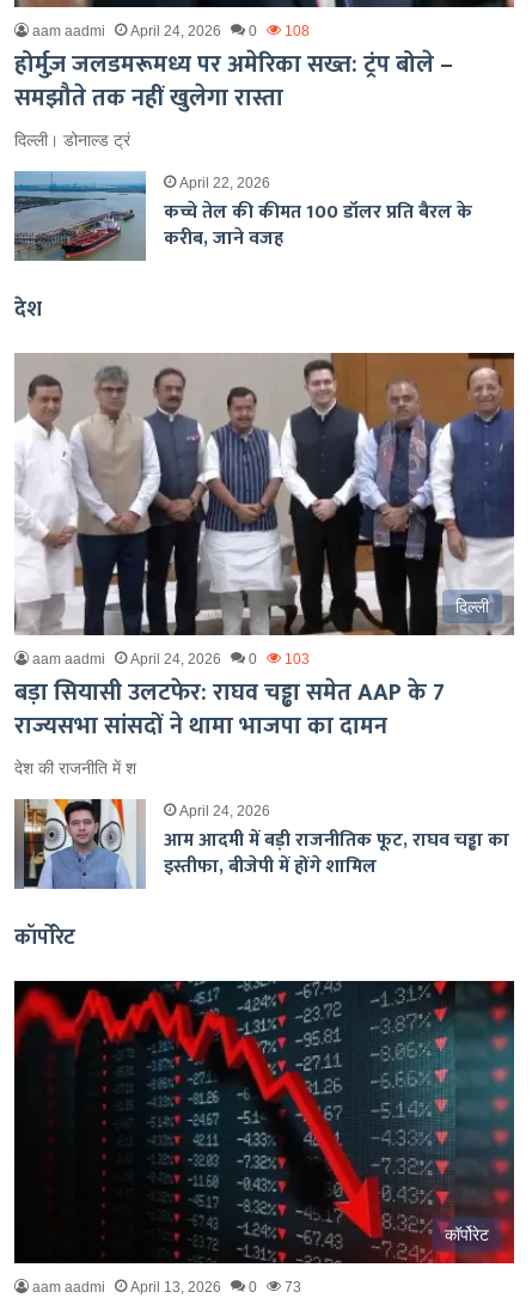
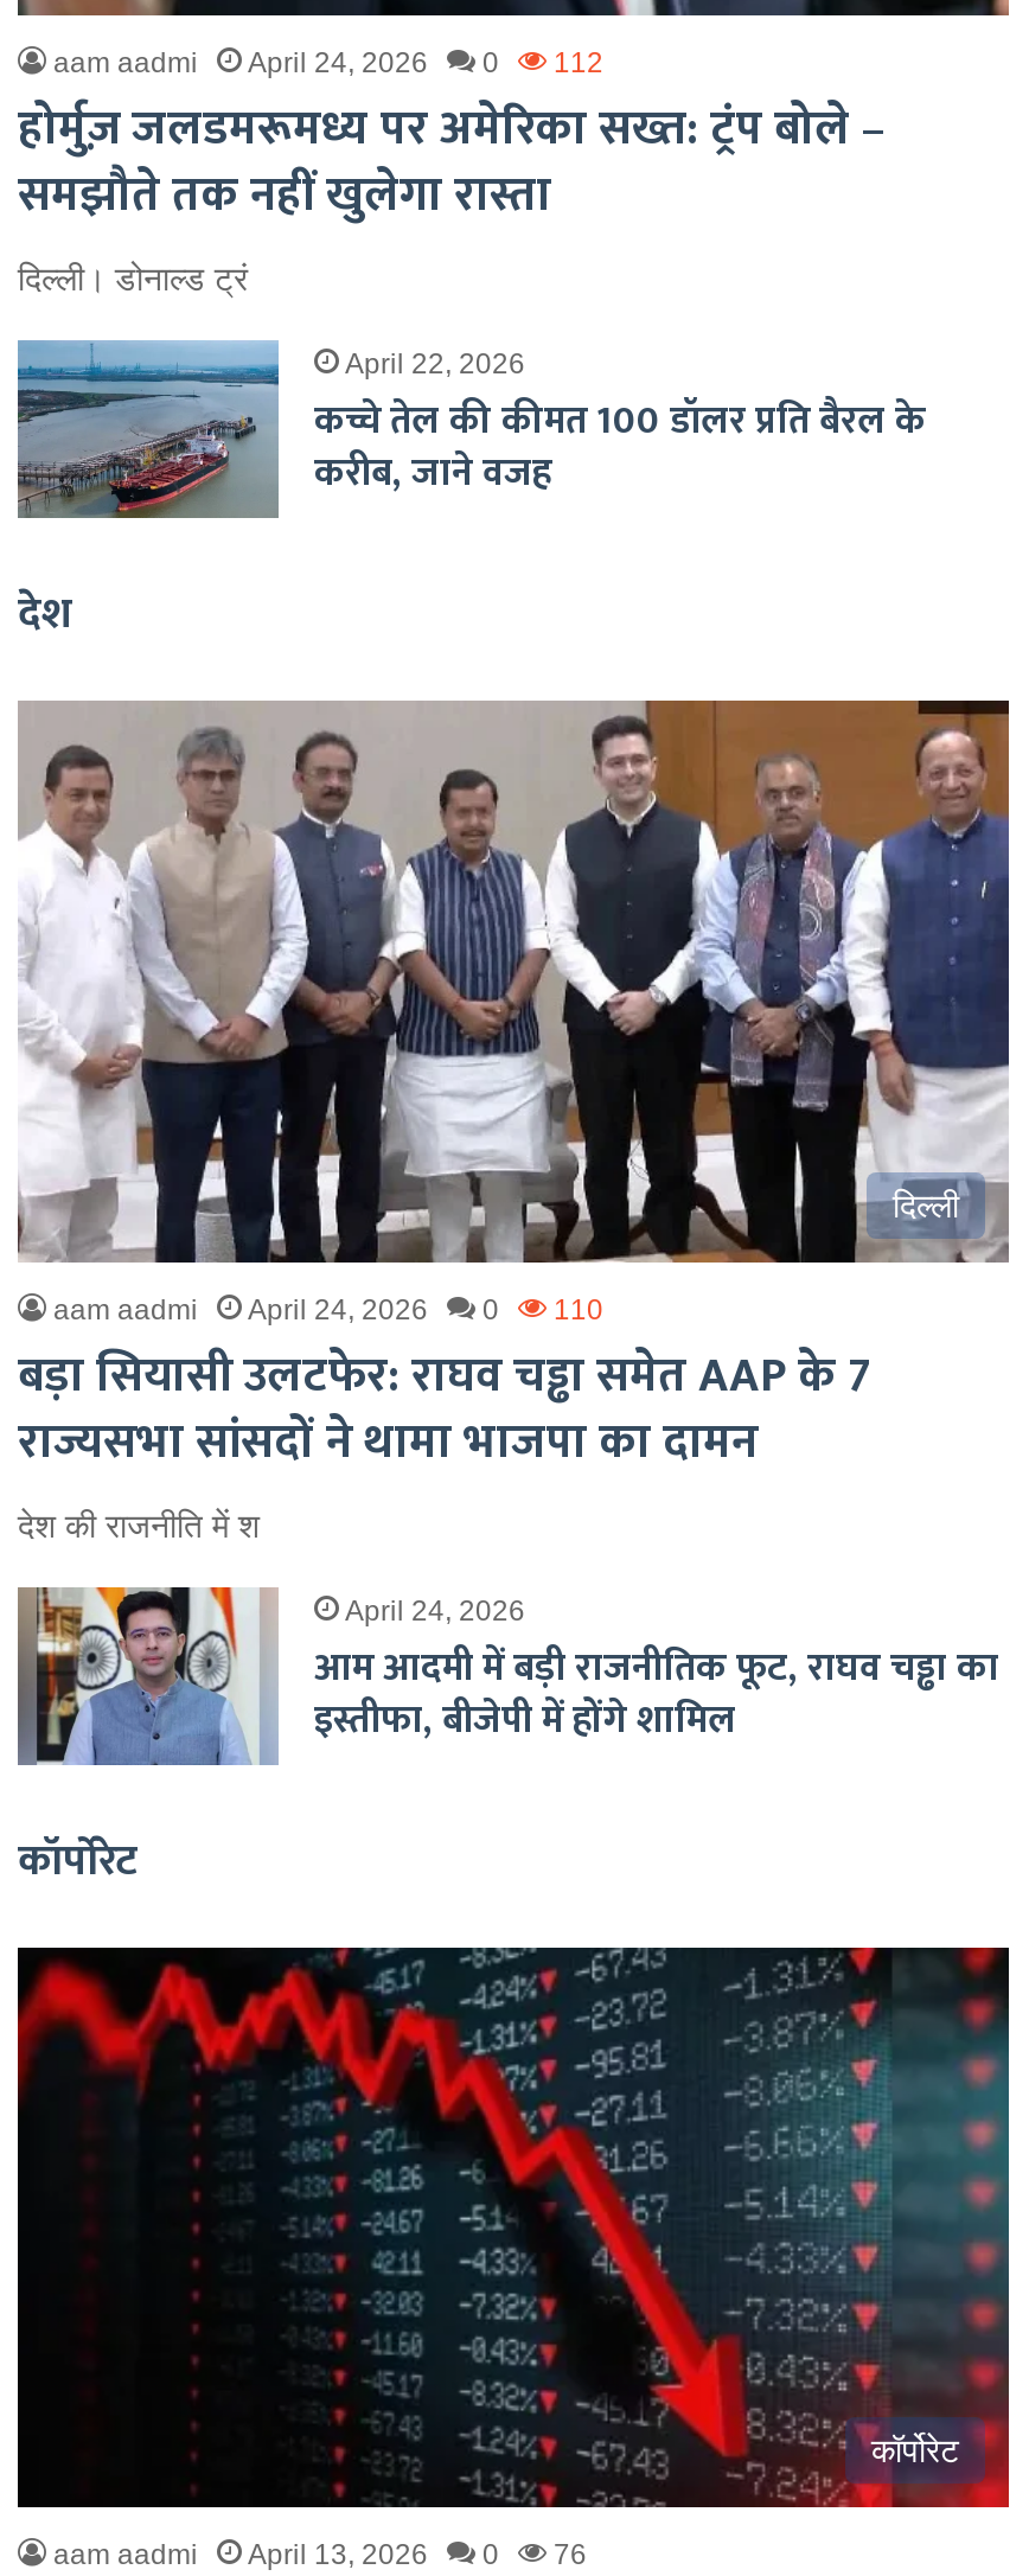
- aam aadmi April 24, 2026 0 108
+ aam aadmi April 24, 2026 0 112

- aam aadmi April 24, 2026 0 103
+ aam aadmi April 24, 2026 0 110

- aam aadmi April 13, 2026 0 73
+ aam aadmi April 13, 2026 0 76
